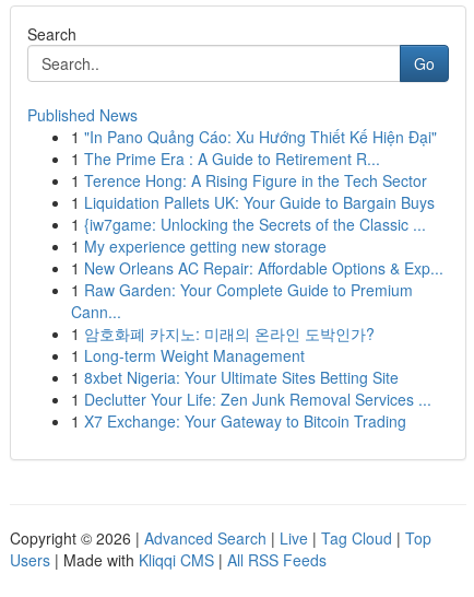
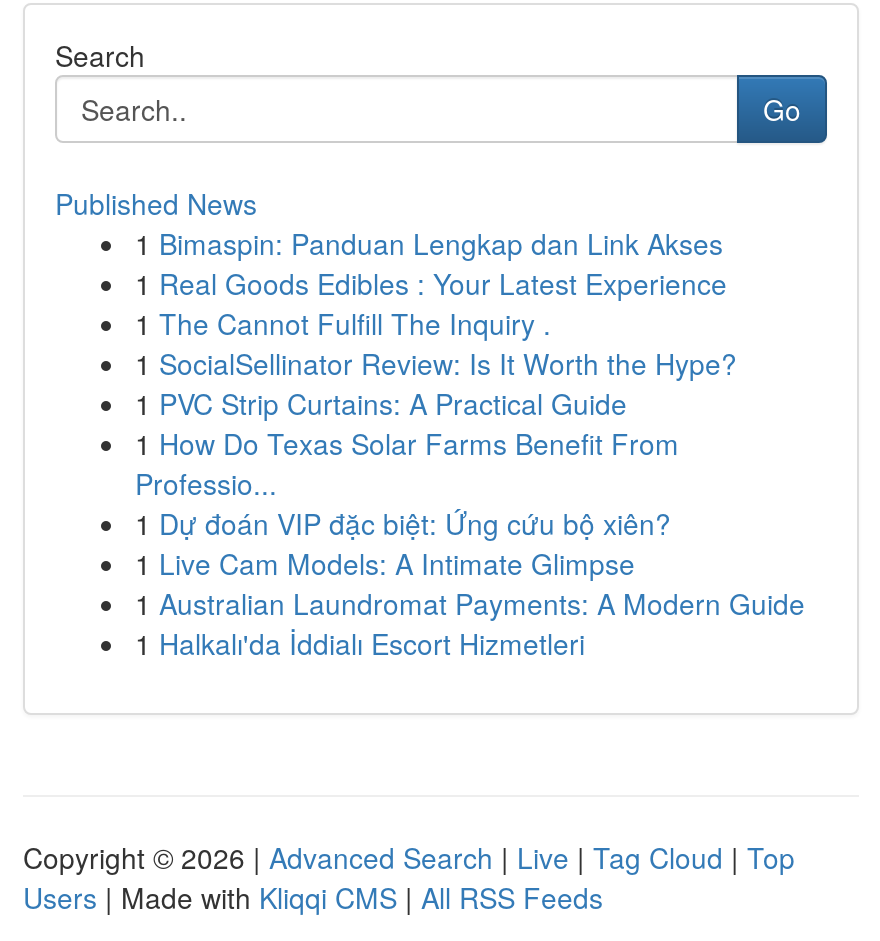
- 1 "In Pano Quảng Cáo: Xu Hướng Thiết Kế Hiện Đại"
- 1 The Prime Era : A Guide to Retirement R...
- 1 Terence Hong: A Rising Figure in the Tech Sector
- 1 Liquidation Pallets UK: Your Guide to Bargain Buys
- 1 {iw7game: Unlocking the Secrets of the Classic ...
- 1 My experience getting new storage
- 1 New Orleans AC Repair: Affordable Options & Exp...
- 1 Raw Garden: Your Complete Guide to Premium
- Cann...
- 1 암호화폐 카지노: 미래의 온라인 도박인가?
- 1 Long-term Weight Management
- 1 8xbet Nigeria: Your Ultimate Sites Betting Site
- 1 Declutter Your Life: Zen Junk Removal Services ...
- 1 X7 Exchange: Your Gateway to Bitcoin Trading
+ 1 Bimaspin: Panduan Lengkap dan Link Akses
+ 1 Real Goods Edibles : Your Latest Experience
+ 1 The Cannot Fulfill The Inquiry .
+ 1 SocialSellinator Review: Is It Worth the Hype?
+ 1 PVC Strip Curtains: A Practical Guide
+ 1 How Do Texas Solar Farms Benefit From
+ Professio...
+ 1 Dự đoán VIP đặc biệt: Ứng cứu bộ xiên?
+ 1 Live Cam Models: A Intimate Glimpse
+ 1 Australian Laundromat Payments: A Modern Guide
+ 1 Halkalı'da İddialı Escort Hizmetleri
